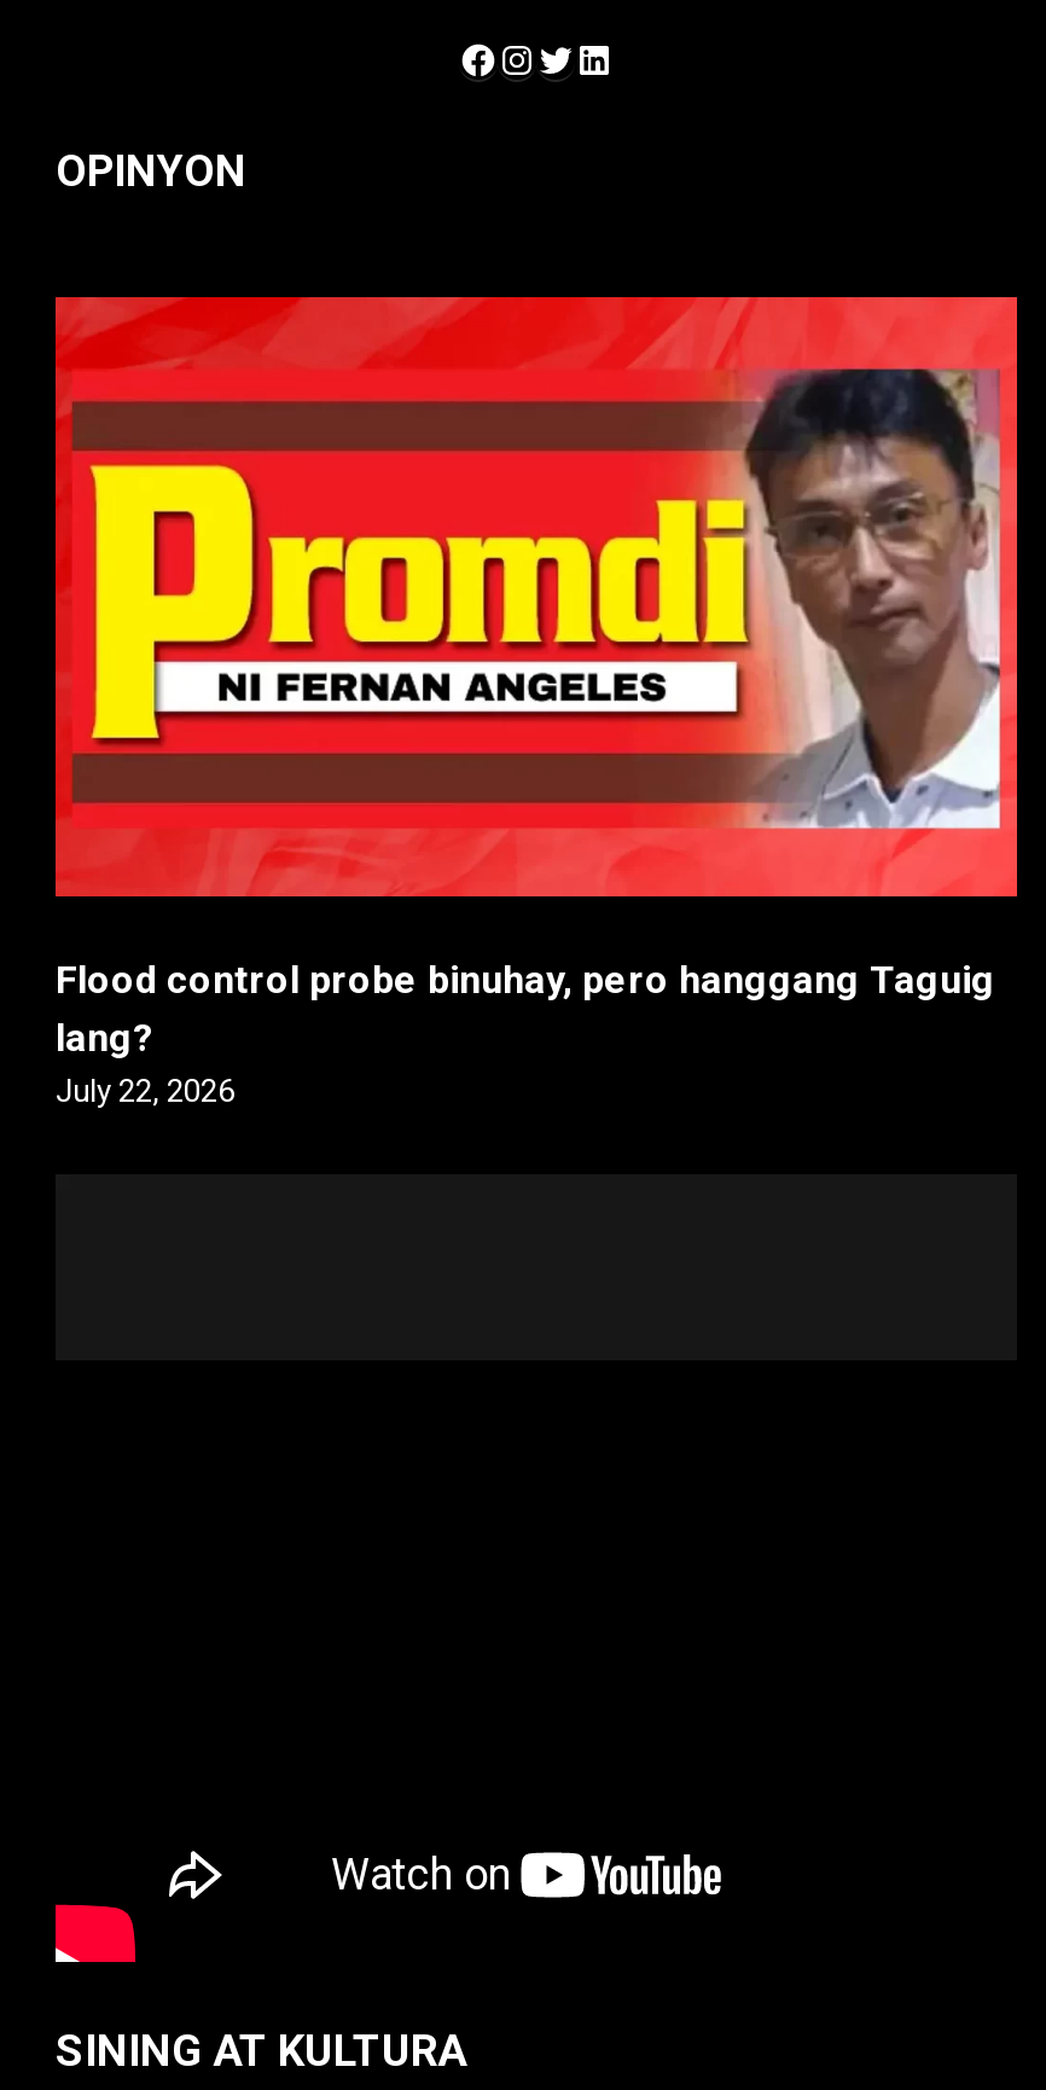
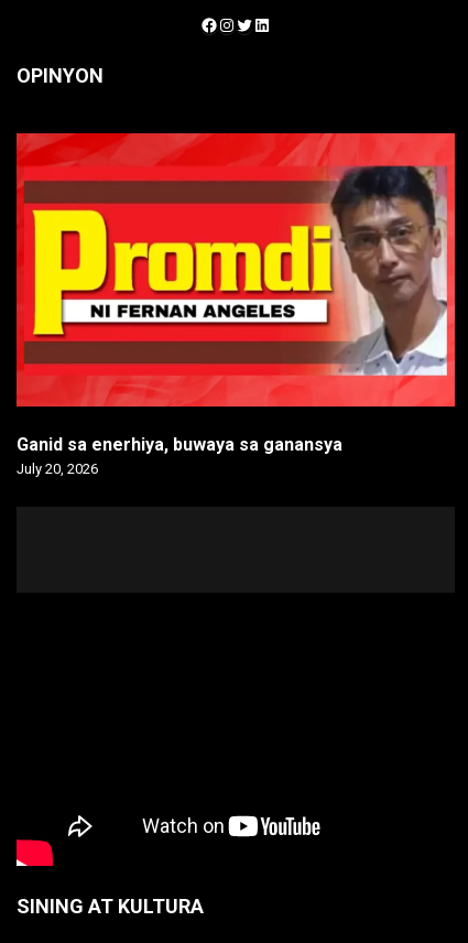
- Flood control probe binuhay, pero hanggang Taguig
- lang?
- July 22, 2026
+ Ganid sa enerhiya, buwaya sa ganansya
+ July 20, 2026
